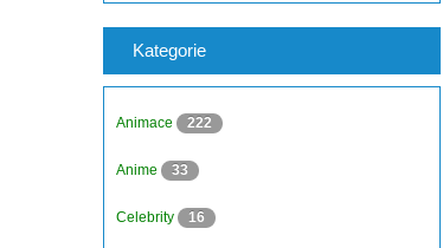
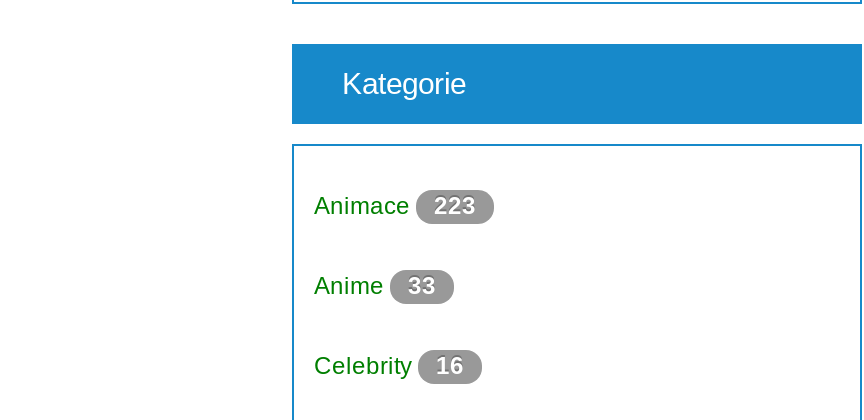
- Animace 222
+ Animace 223
